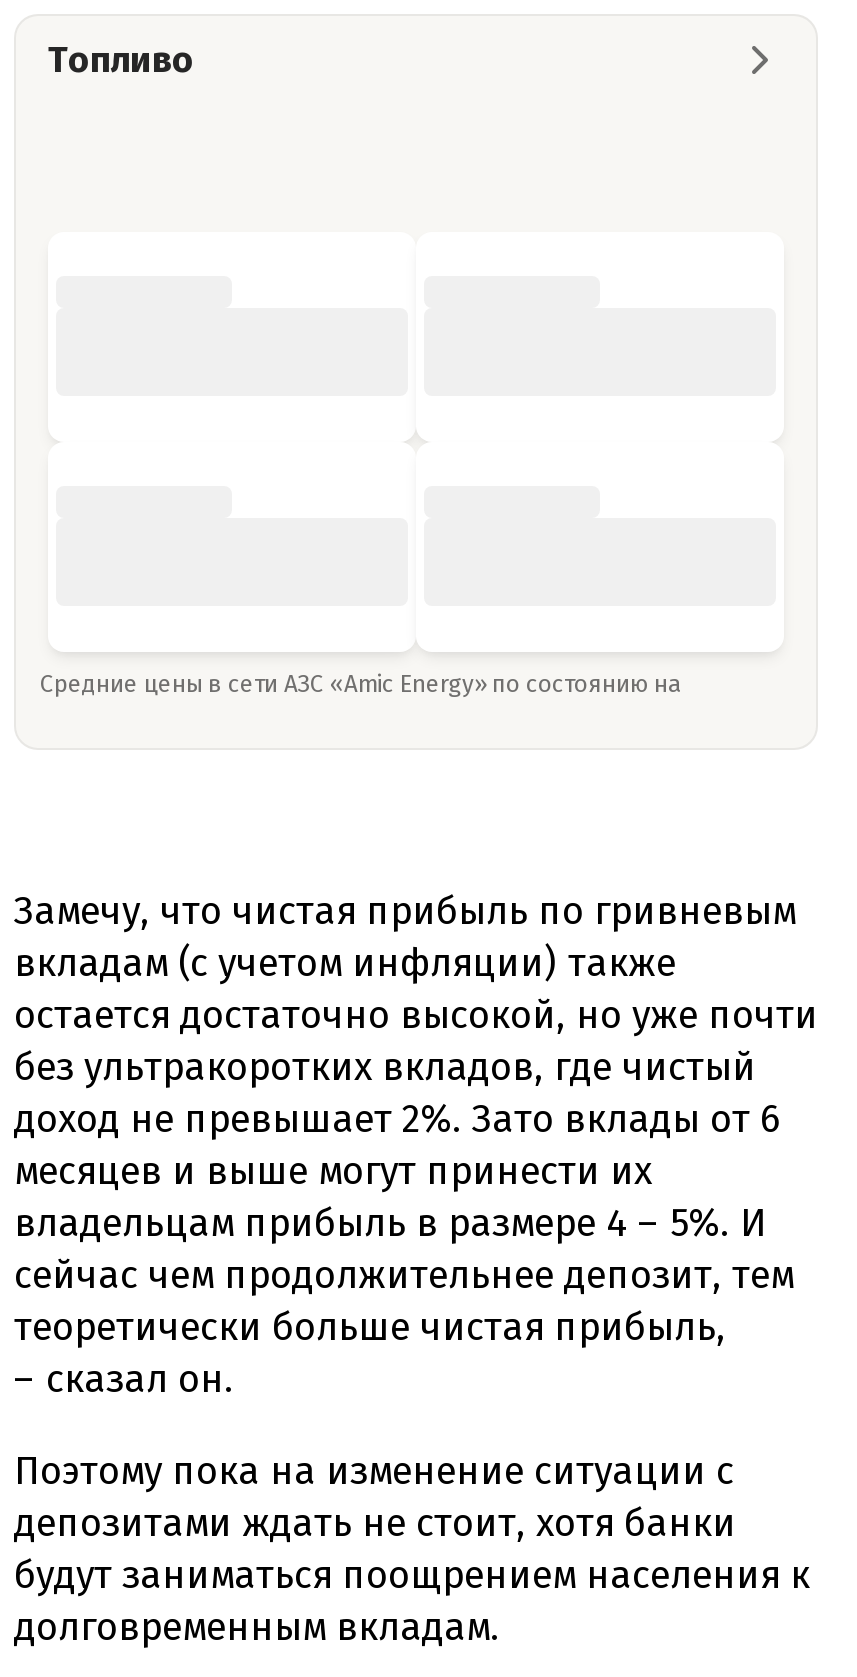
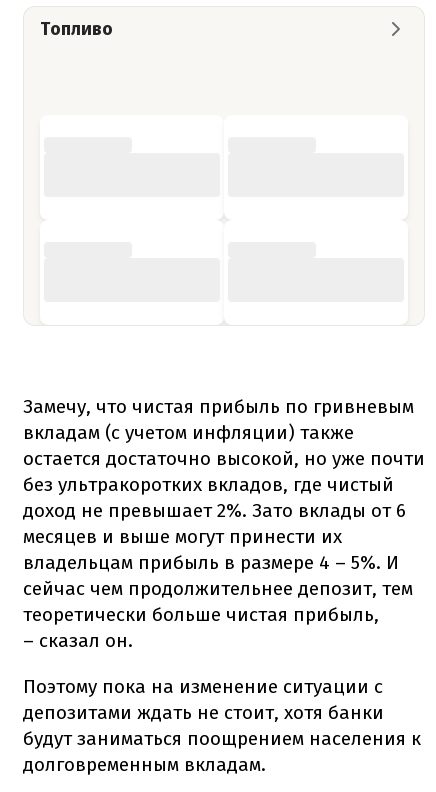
- Средние цены в сети АЗС «Amic Energy» по состоянию на
